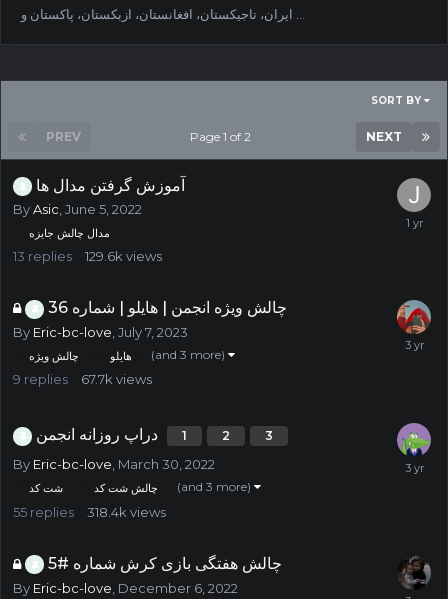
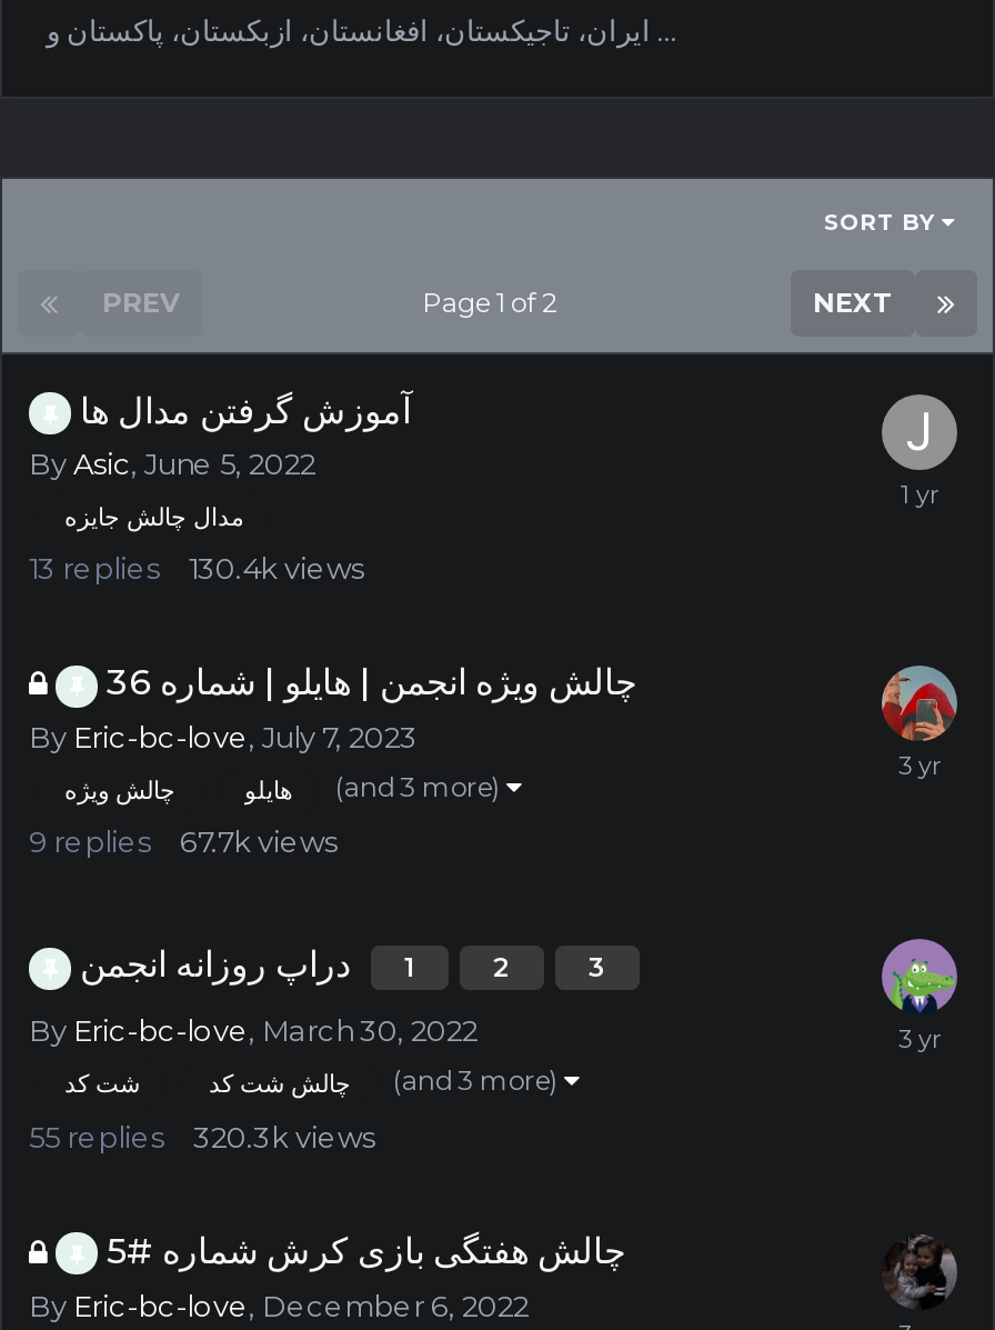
- 13 replies 129.6k views
+ 13 replies 130.4k views

- 55 replies 318.4k views
+ 55 replies 320.3k views
